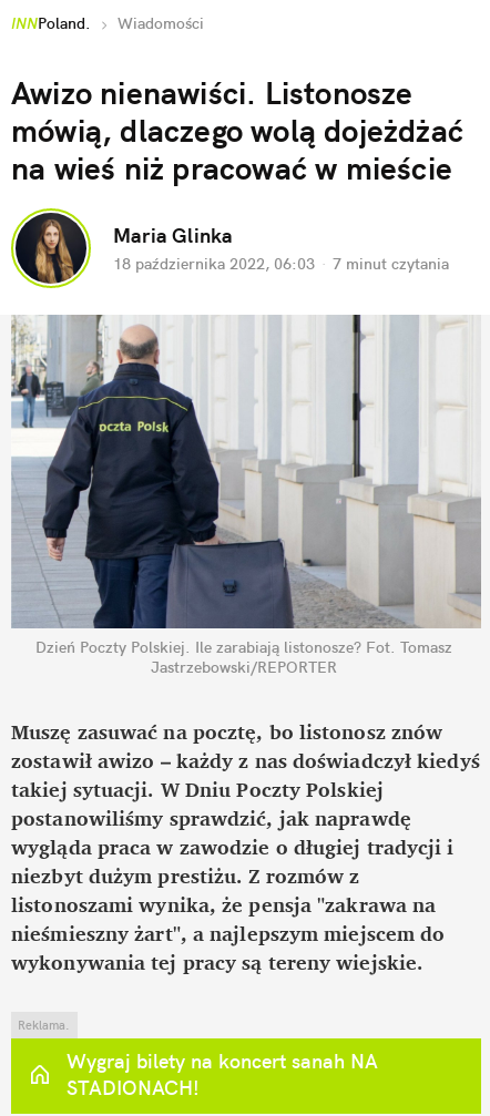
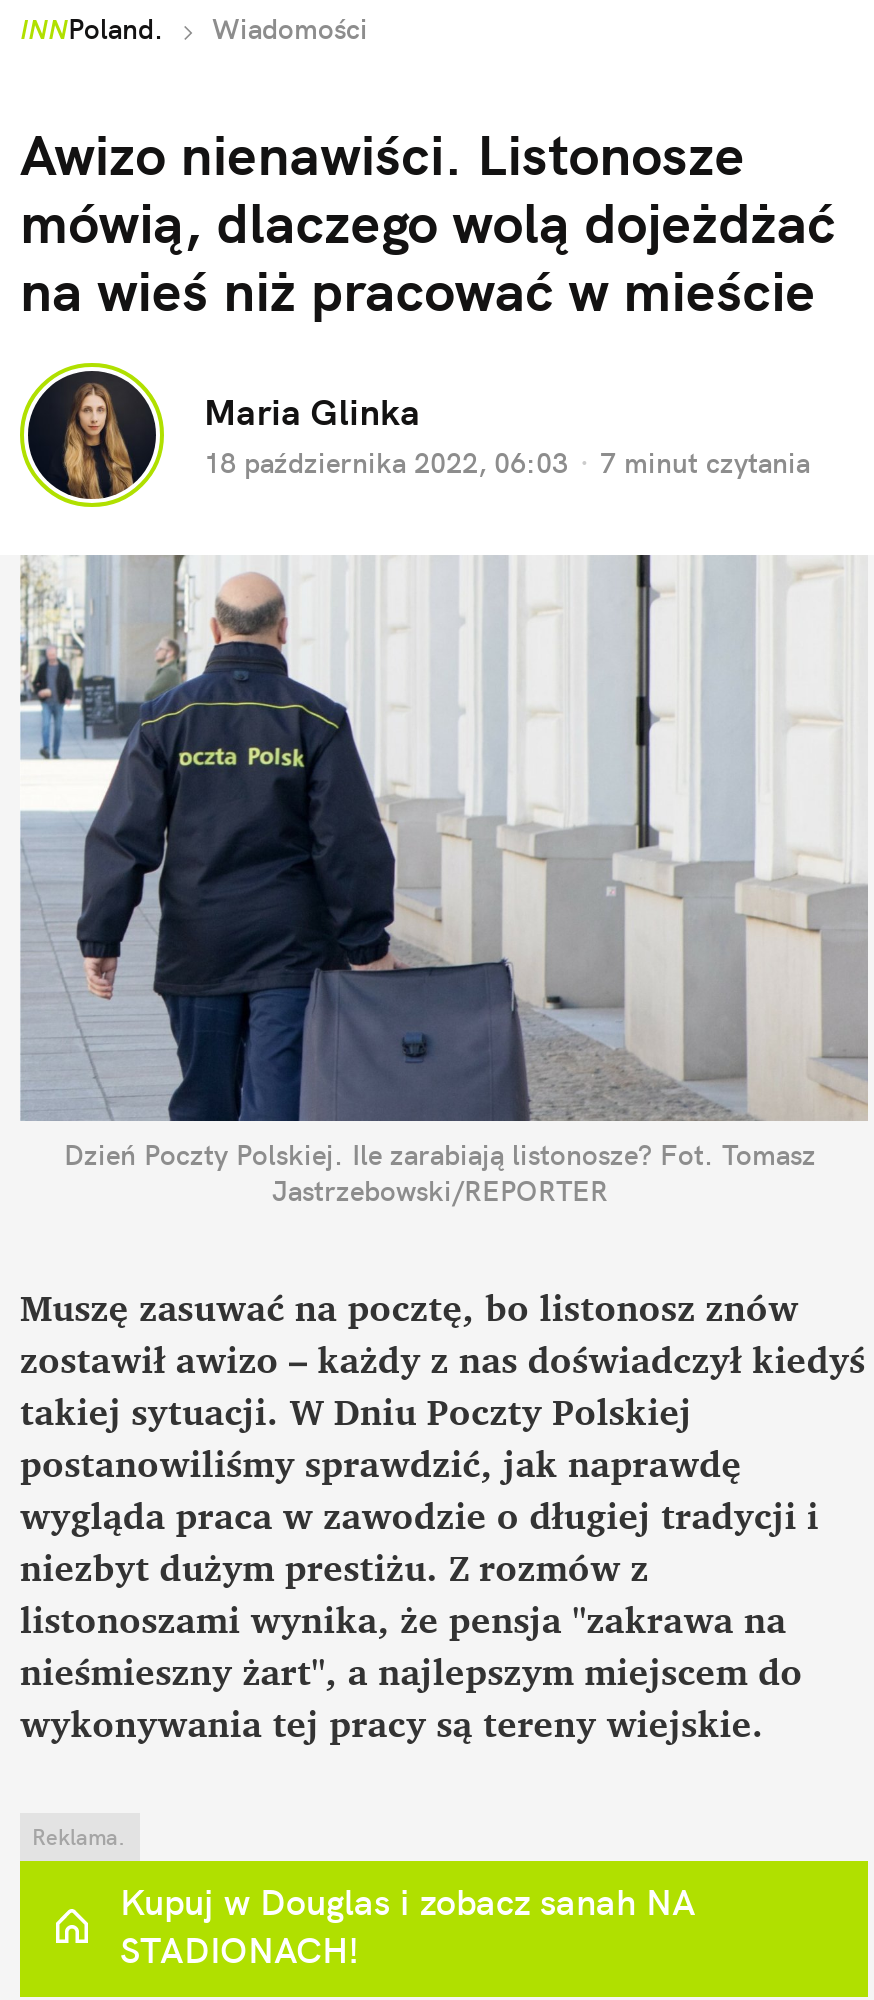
- Wygraj bilety na koncert sanah NA
+ Kupuj w Douglas i zobacz sanah NA
